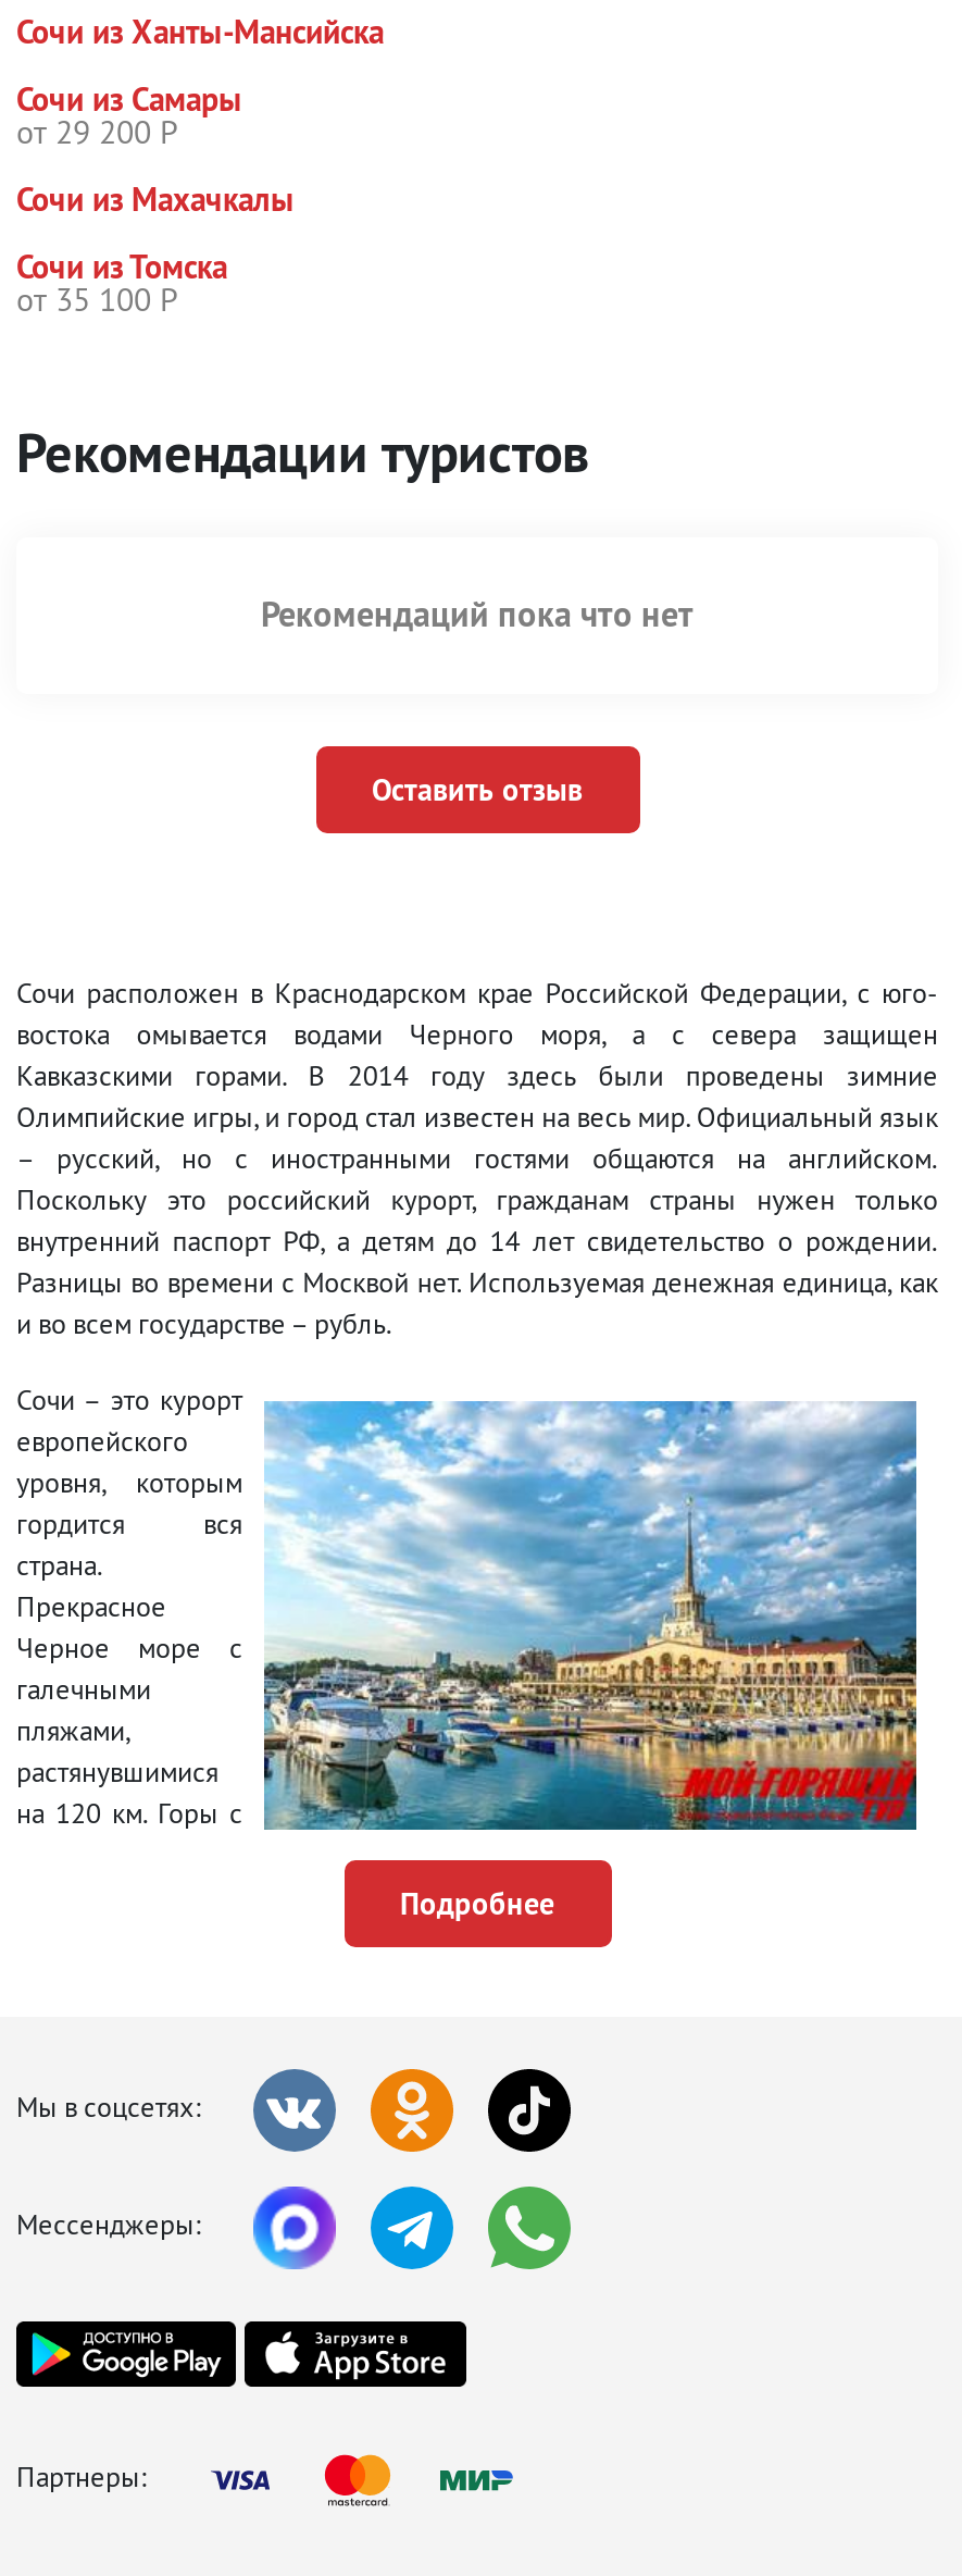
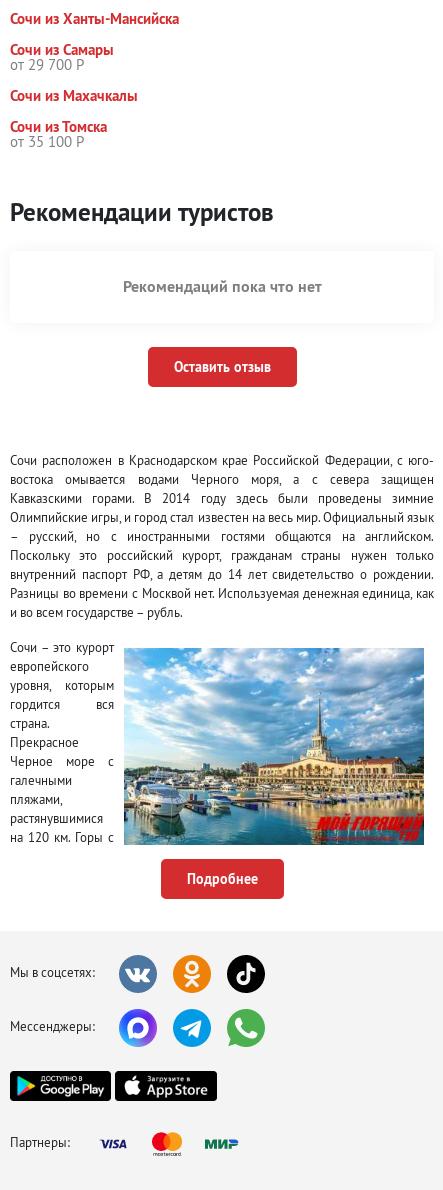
- от 29 200 Р
+ от 29 700 Р
